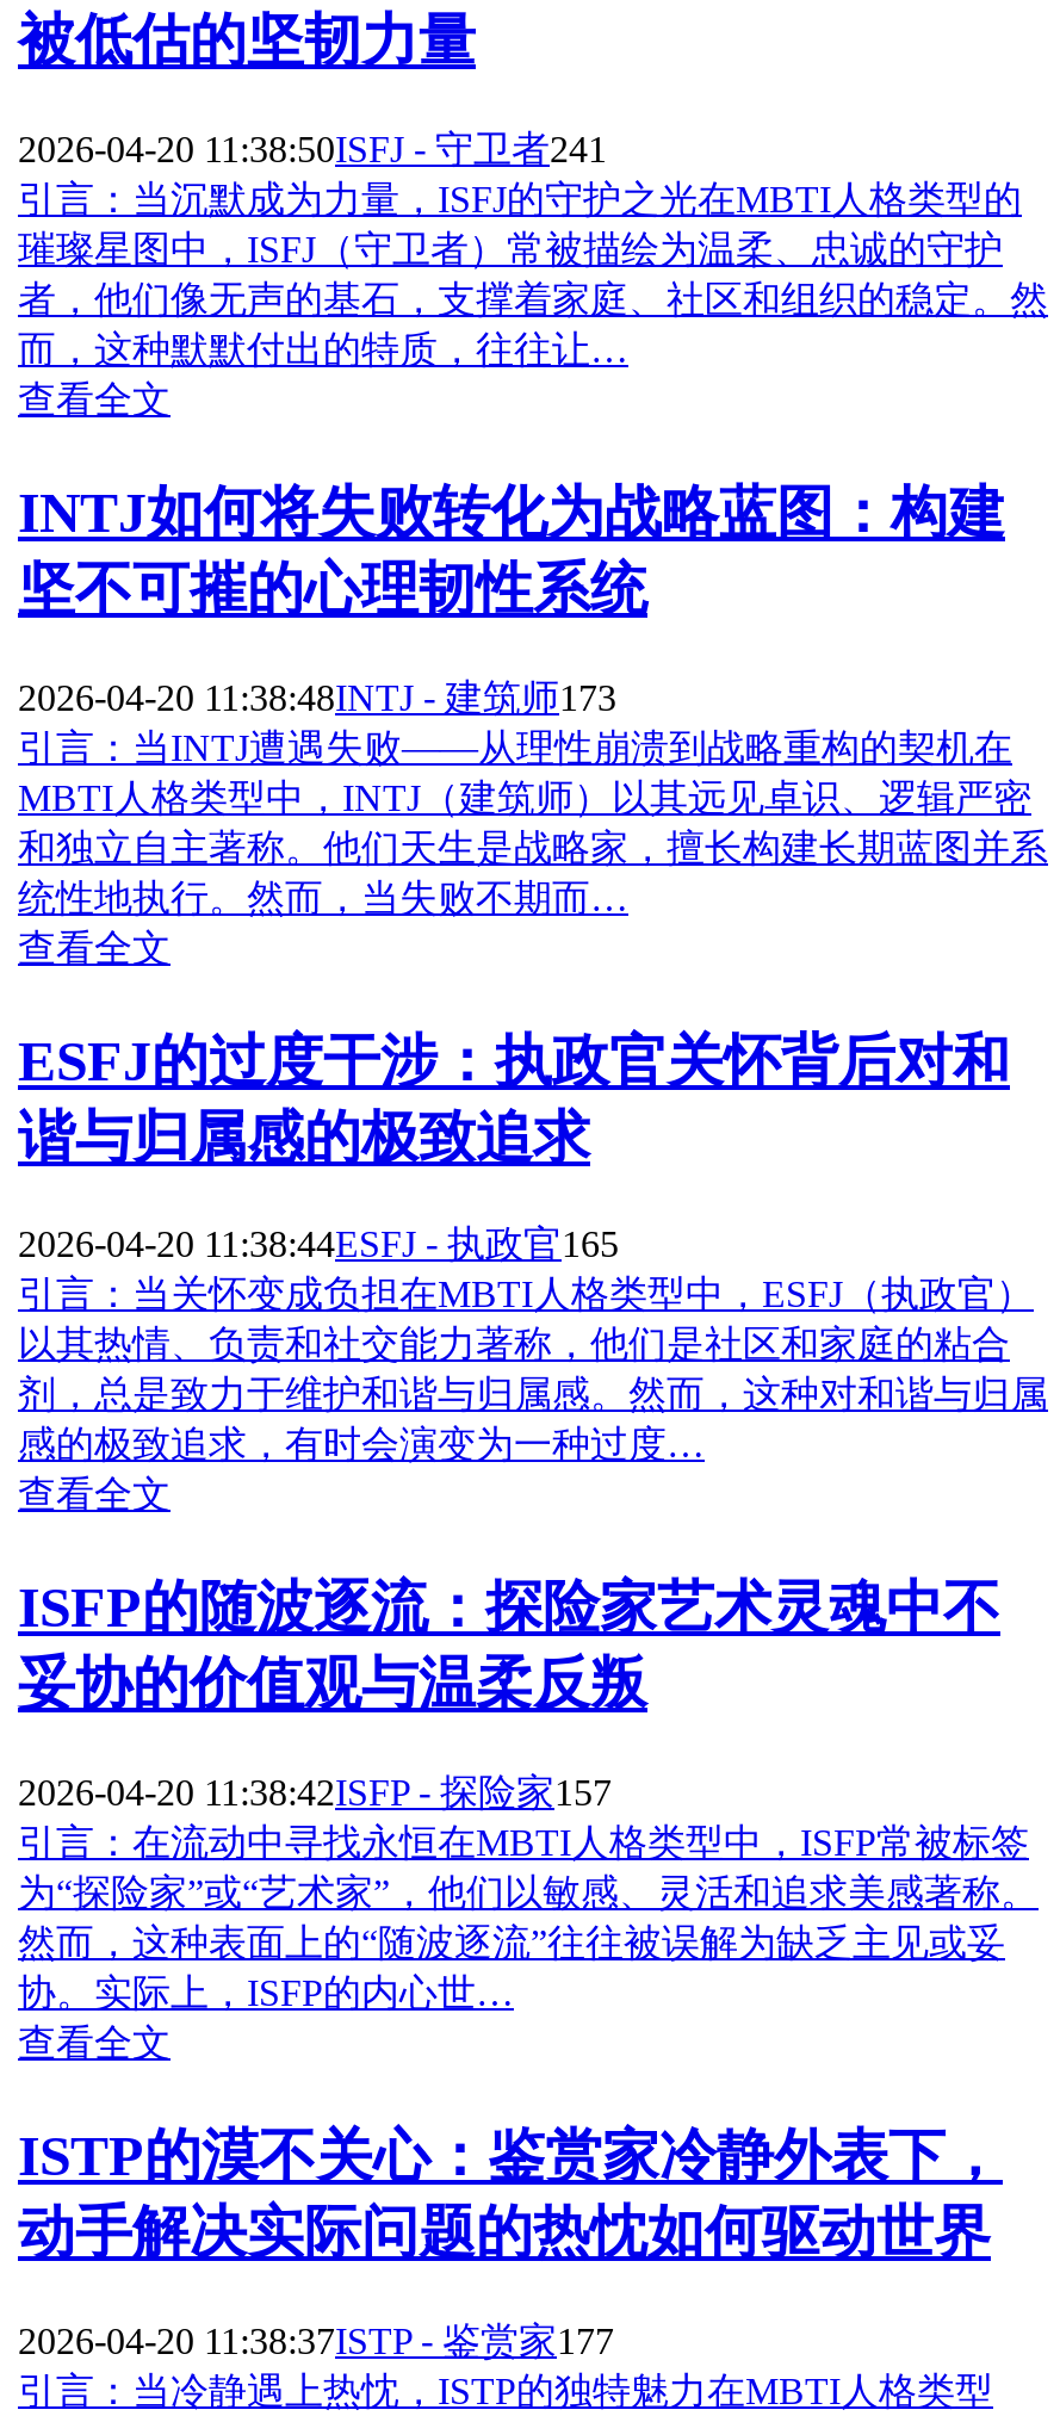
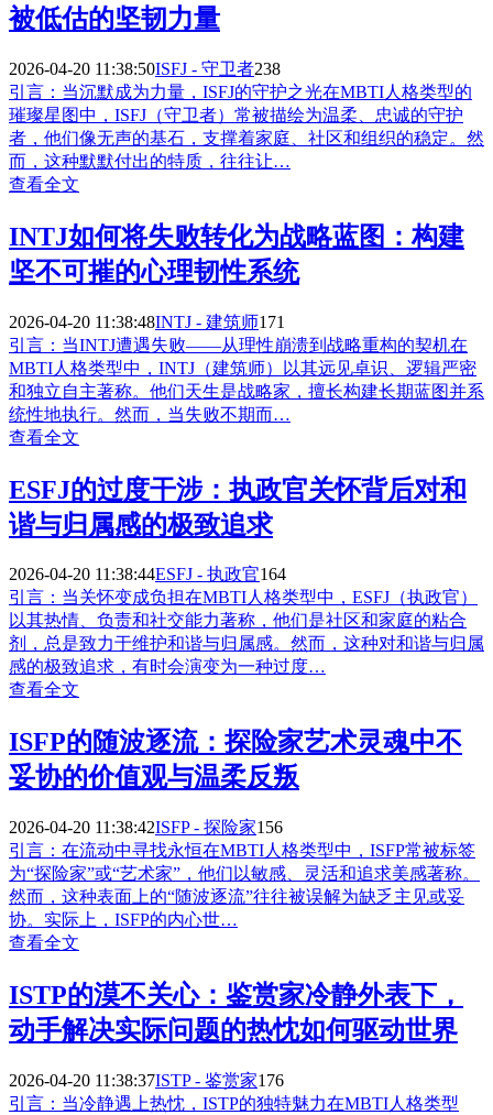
- 2026-04-20 11:38:50ISFJ - 守卫者241
+ 2026-04-20 11:38:50ISFJ - 守卫者238

- 2026-04-20 11:38:48INTJ - 建筑师173
+ 2026-04-20 11:38:48INTJ - 建筑师171

- 2026-04-20 11:38:44ESFJ - 执政官165
+ 2026-04-20 11:38:44ESFJ - 执政官164

- 2026-04-20 11:38:42ISFP - 探险家157
+ 2026-04-20 11:38:42ISFP - 探险家156

- 2026-04-20 11:38:37ISTP - 鉴赏家177
+ 2026-04-20 11:38:37ISTP - 鉴赏家176
